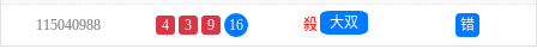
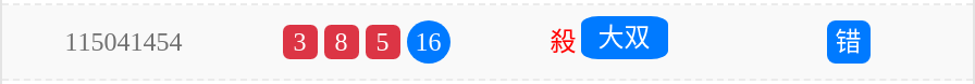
- 115040988
- 4
+ 115041454

- 9
+ 8
+ 5
